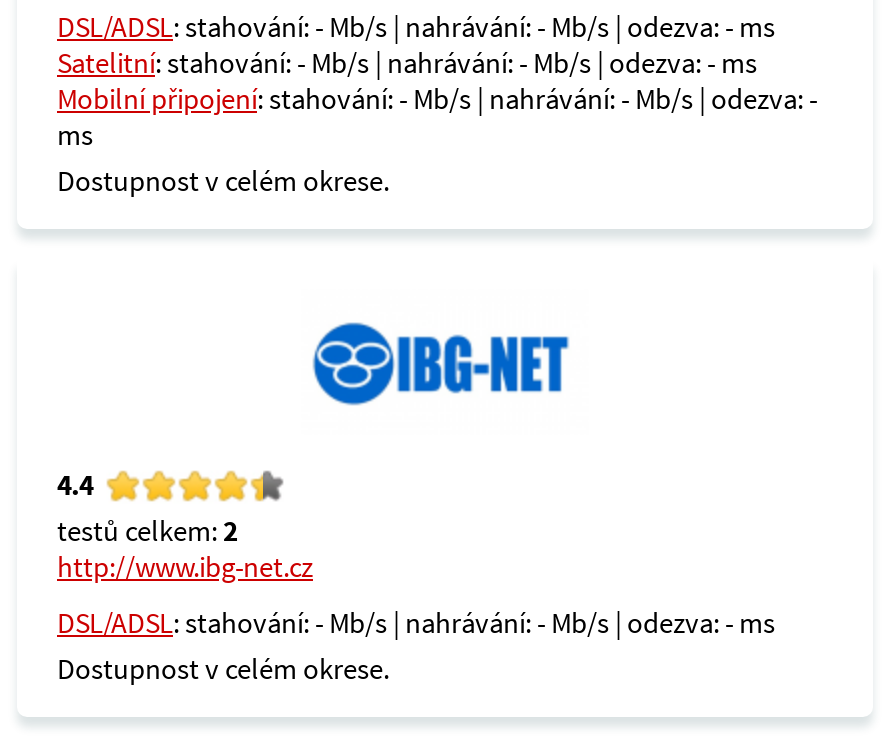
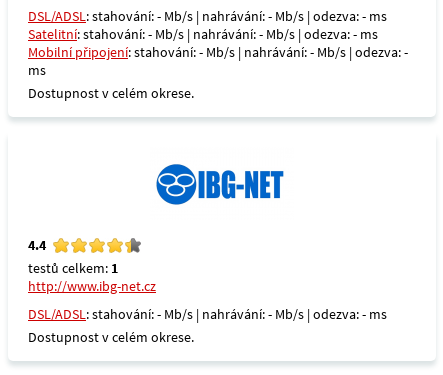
- testů celkem: 2
+ testů celkem: 1
